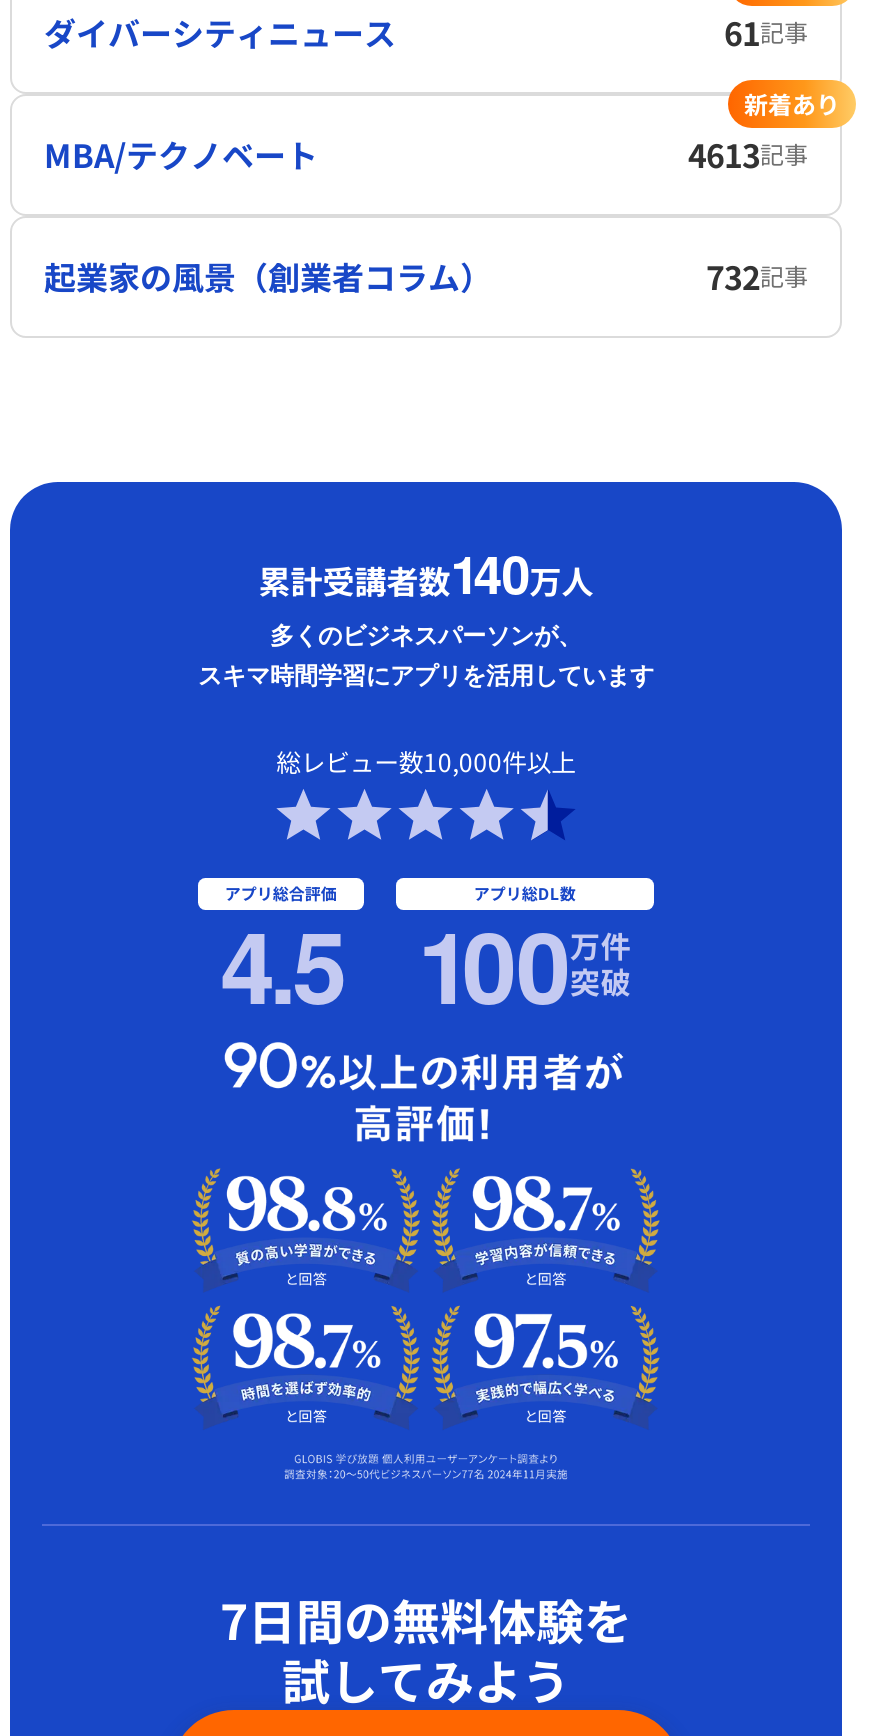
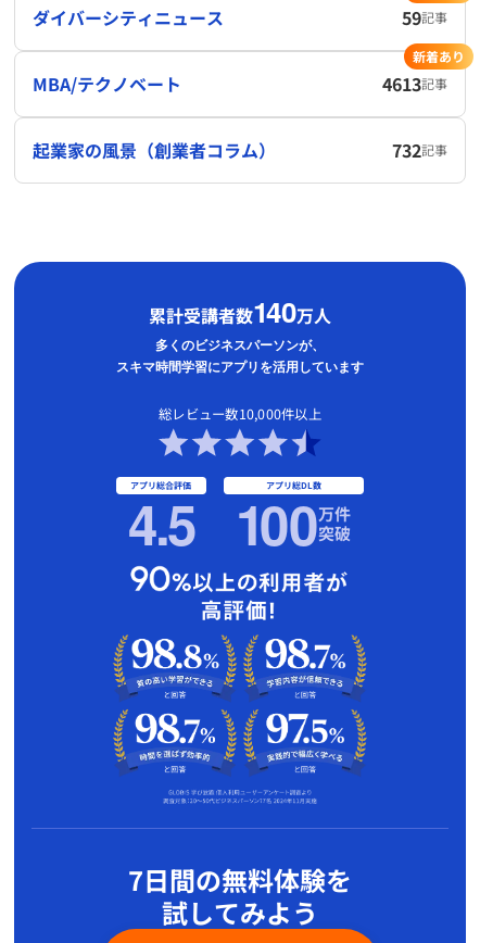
- 61記事
+ 59記事
